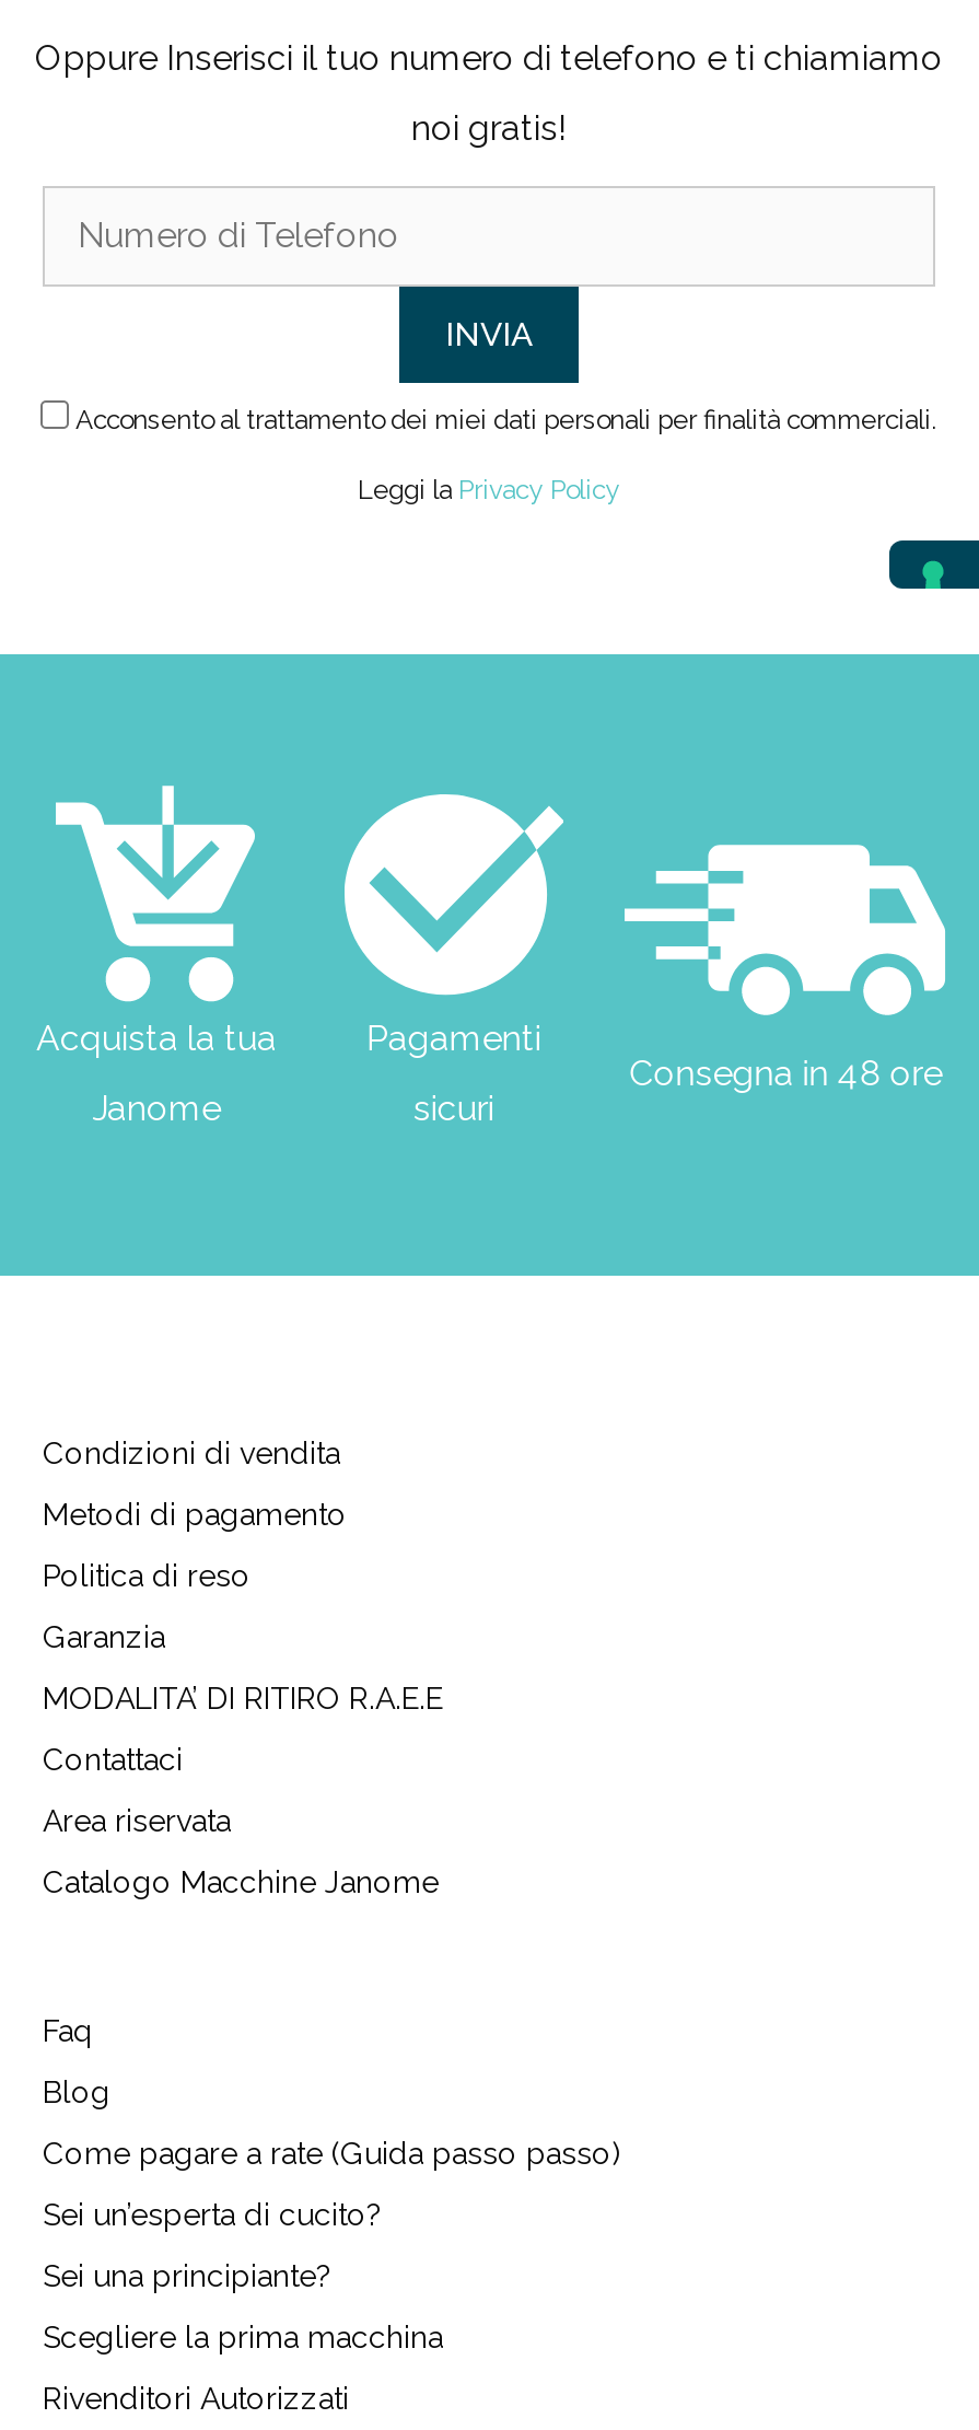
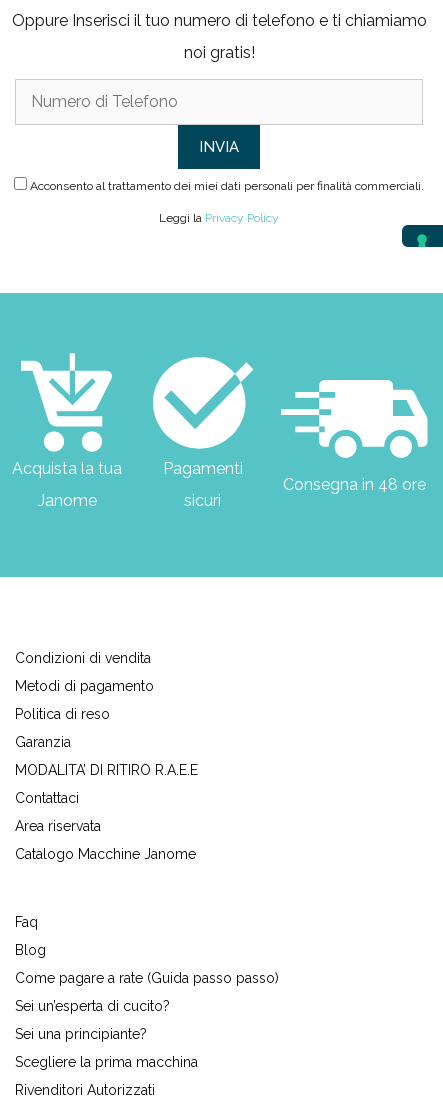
- [image]
+ [image]
